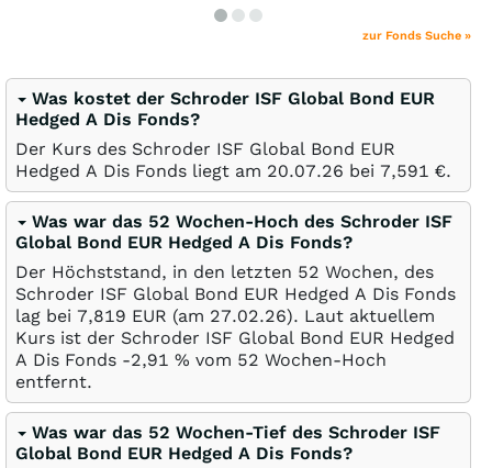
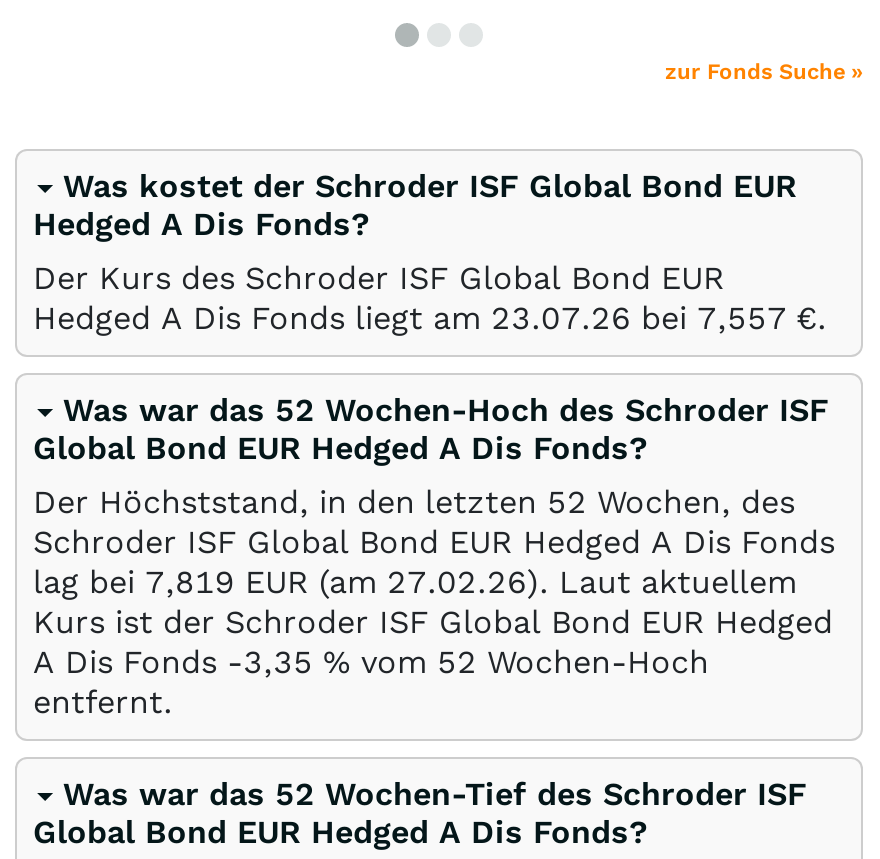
- Hedged A Dis Fonds liegt am 20.07.26 bei 7,591 €.
+ Hedged A Dis Fonds liegt am 23.07.26 bei 7,557 €.

- A Dis Fonds -2,91% vom 52 Wochen-Hoch
+ A Dis Fonds -3,35% vom 52 Wochen-Hoch
